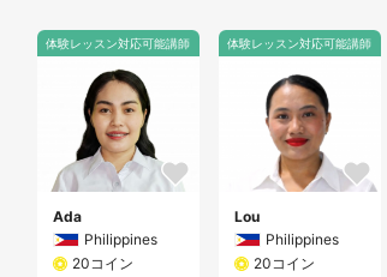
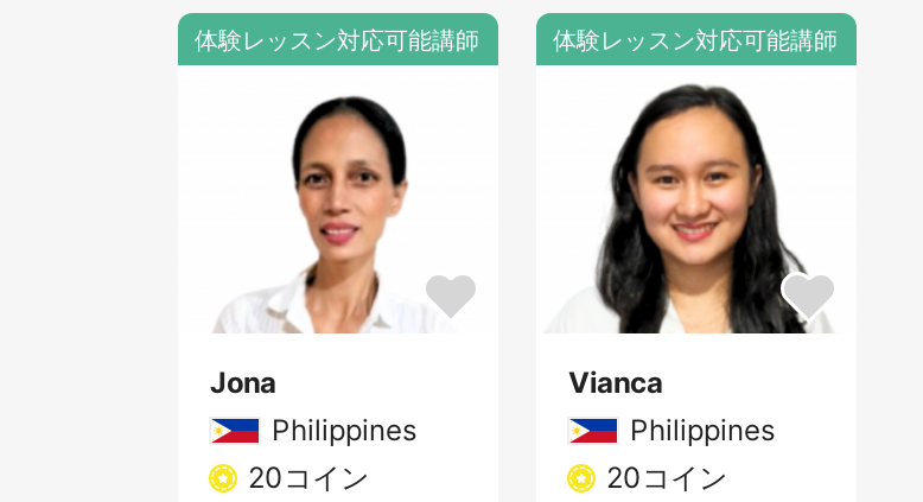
- [image]
- Ada
+ [image]
+ Jona

- [image]
- Lou
+ [image]
+ Vianca
